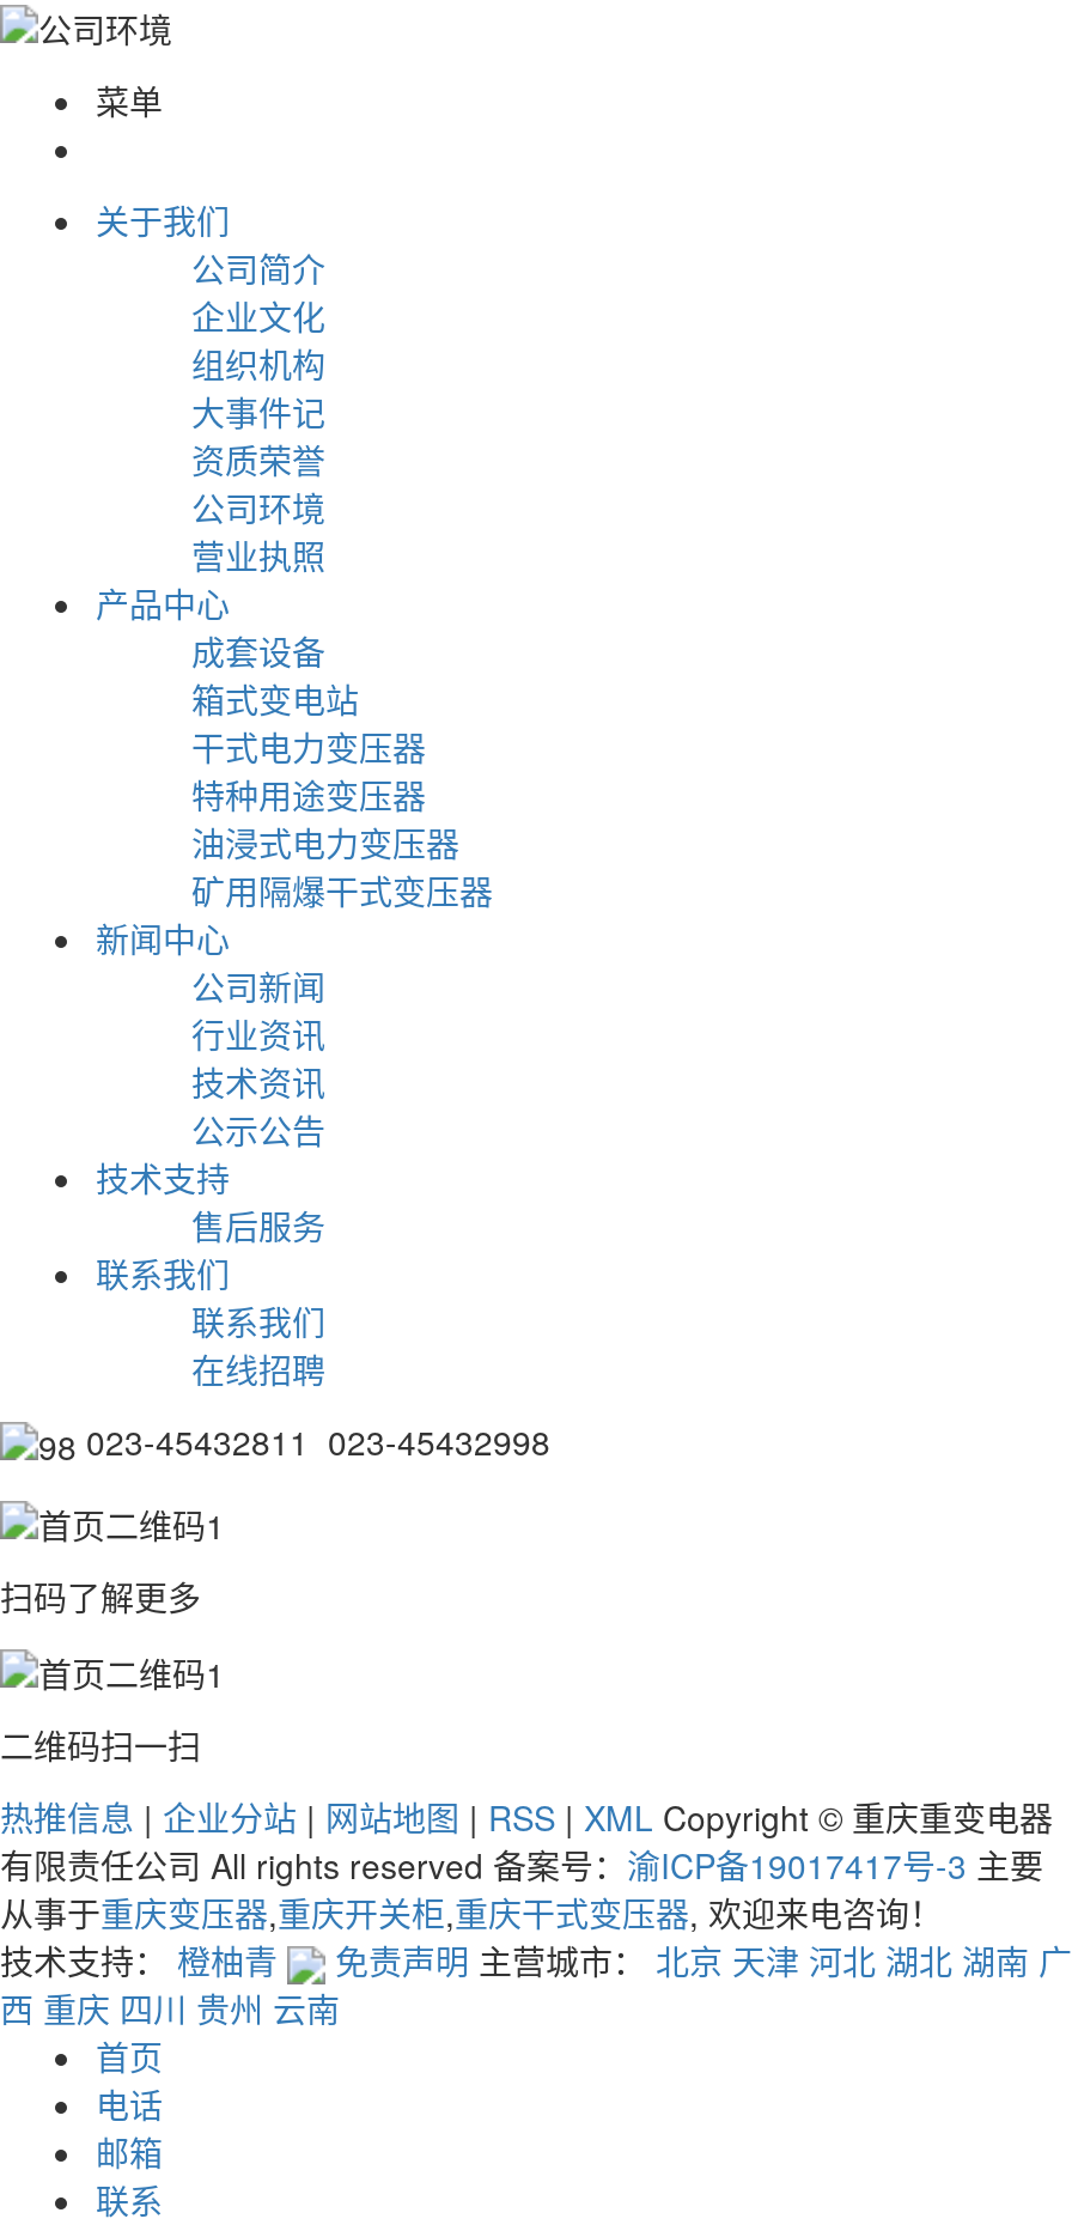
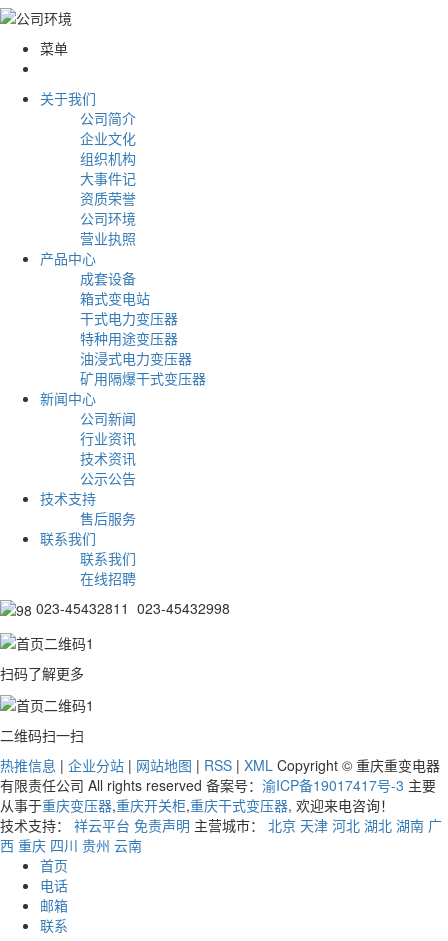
- 技术支持：橙柚青
- 免责声明 主营城市：北京 天津 河北 湖北 湖南 广
+ 技术支持：祥云平台 免责声明 主营城市：北京 天津 河北 湖北 湖南 广
